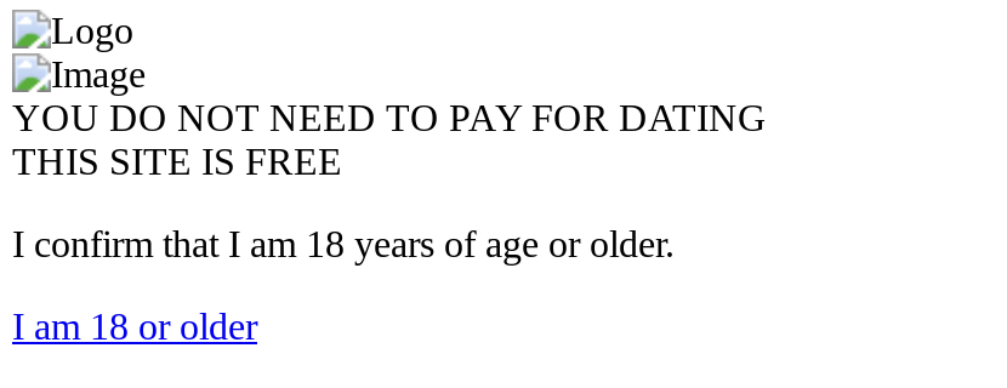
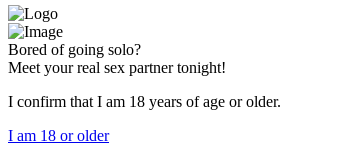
- YOU DO NOT NEED TO PAY FOR DATING
- THIS SITE IS FREE
+ Bored of going solo?
+ Meet your real sex partner tonight!
